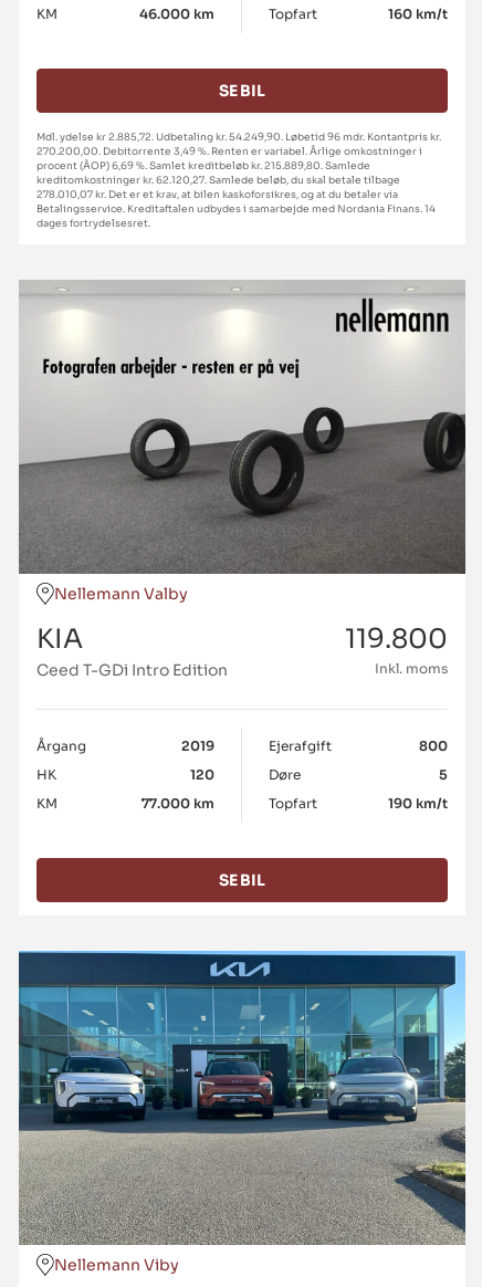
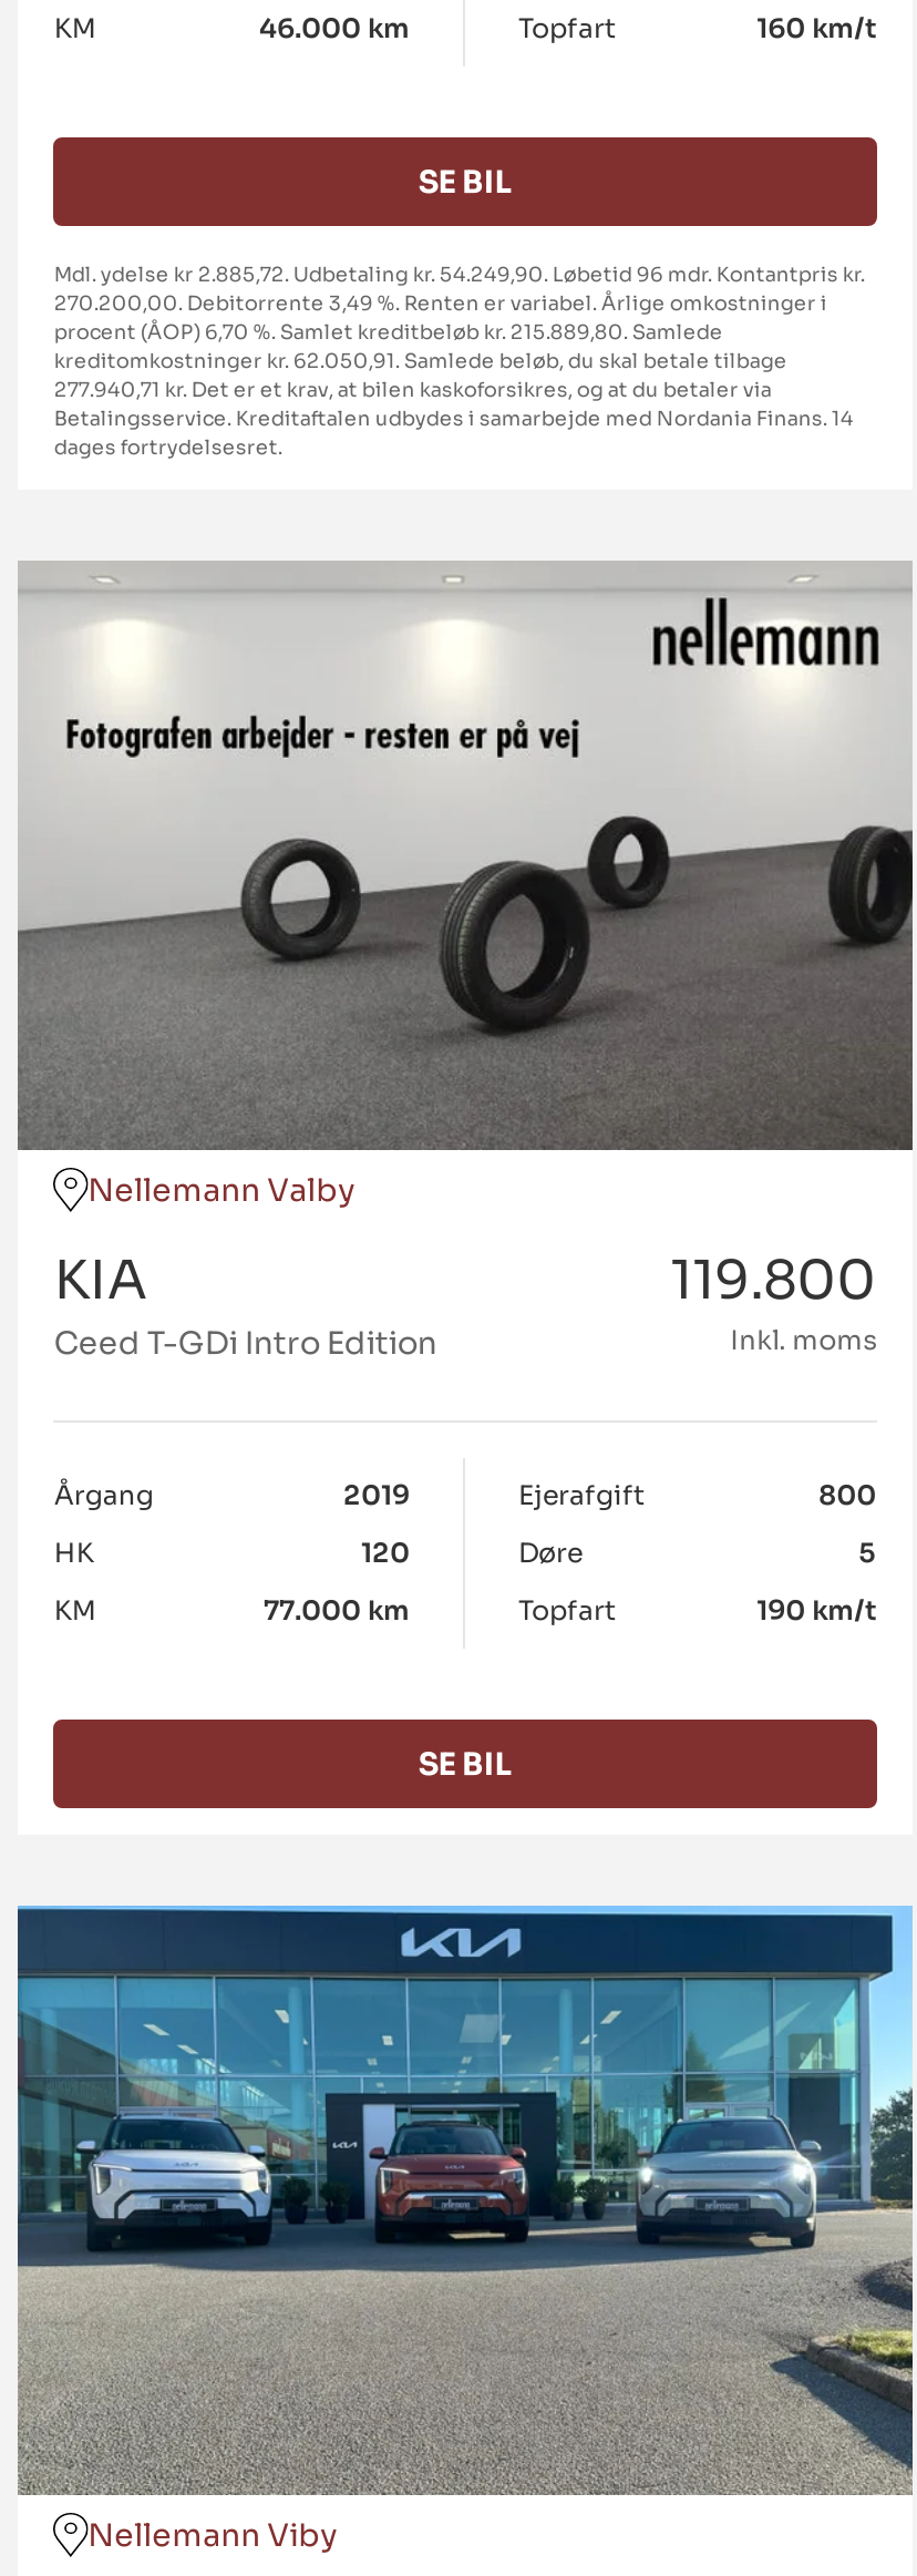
- procent (ÅOP) 6,69 %. Samlet kreditbeløb kr. 215.889,80. Samlede
+ procent (ÅOP) 6,70 %. Samlet kreditbeløb kr. 215.889,80. Samlede

- kreditomkostninger kr. 62.120,27. Samlede beløb, du skal betale tilbage
+ kreditomkostninger kr. 62.050,91. Samlede beløb, du skal betale tilbage

- 278.010,07 kr. Det er et krav, at bilen kaskoforsikres, og at du betaler via
+ 277.940,71 kr. Det er et krav, at bilen kaskoforsikres, og at du betaler via
